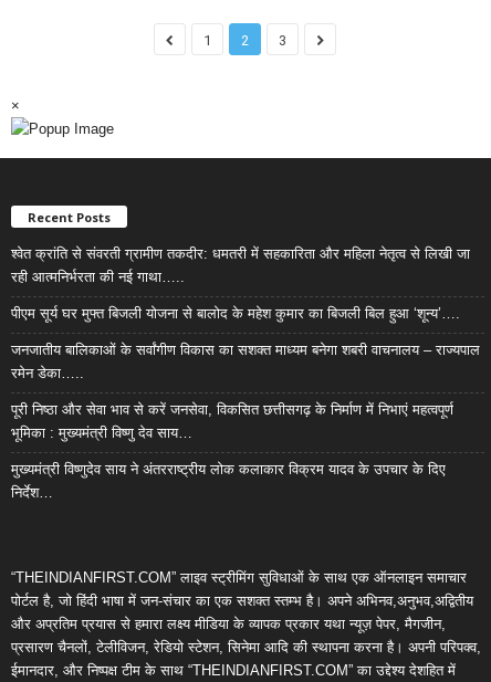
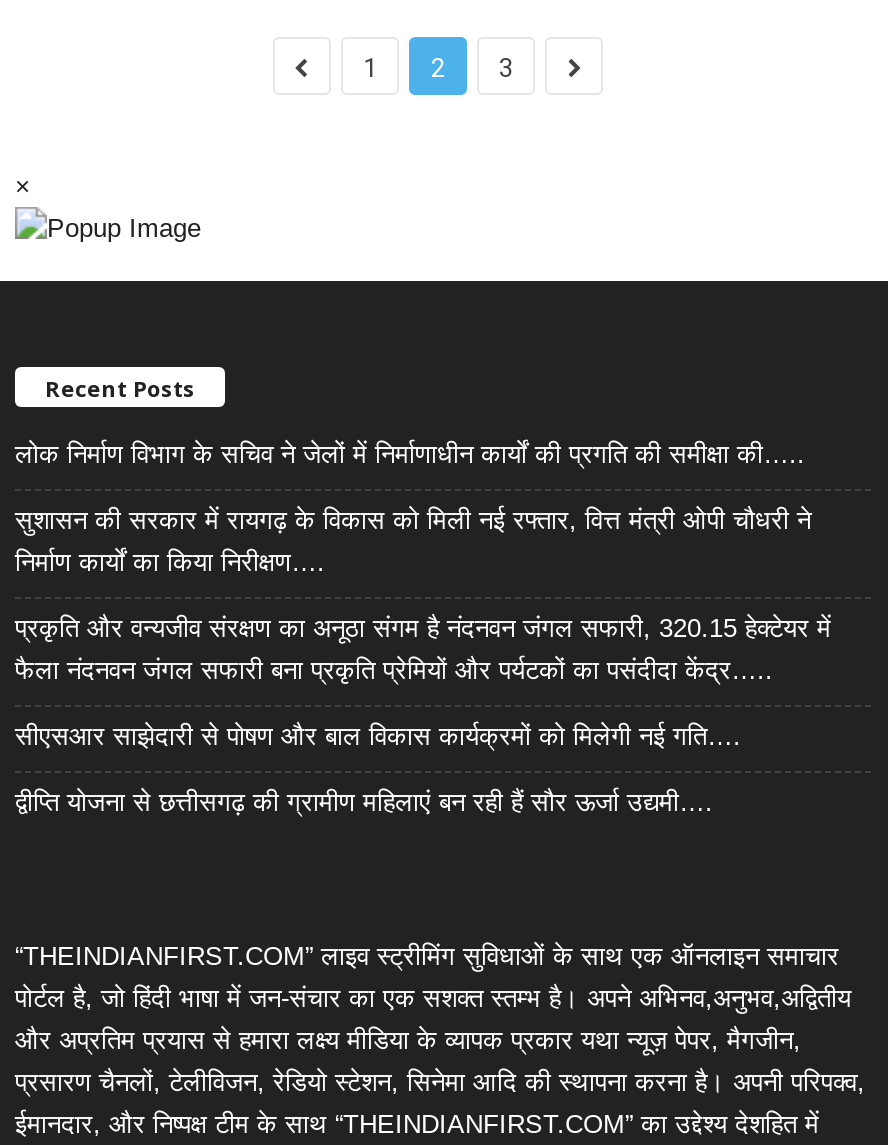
- श्वेत क्रांति से संवरती ग्रामीण तकदीर: धमतरी में सहकारिता और महिला नेतृत्व से लिखी जा
- रही आत्मनिर्भरता की नई गाथा…..
+ लोक निर्माण विभाग के सचिव ने जेलों में निर्माणाधीन कार्यों की प्रगति की समीक्षा की…..

- पीएम सूर्य घर मुफ्त बिजली योजना से बालोद के महेश कुमार का बिजली बिल हुआ ‘शून्य’….
+ सुशासन की सरकार में रायगढ़ के विकास को मिली नई रफ्तार, वित्त मंत्री ओपी चौधरी ने
+ निर्माण कार्यों का किया निरीक्षण….

- जनजातीय बालिकाओं के सर्वांगीण विकास का सशक्त माध्यम बनेगा शबरी वाचनालय – राज्यपाल
- रमेन डेका…..
+ प्रकृति और वन्यजीव संरक्षण का अनूठा संगम है नंदनवन जंगल सफारी, 320.15 हेक्टेयर में
+ फैला नंदनवन जंगल सफारी बना प्रकृति प्रेमियों और पर्यटकों का पसंदीदा केंद्र…..

- पूरी निष्ठा और सेवा भाव से करें जनसेवा, विकसित छत्तीसगढ़ के निर्माण में निभाएं महत्वपूर्ण
- भूमिका : मुख्यमंत्री विष्णु देव साय…
+ सीएसआर साझेदारी से पोषण और बाल विकास कार्यक्रमों को मिलेगी नई गति….

- मुख्यमंत्री विष्णुदेव साय ने अंतरराष्ट्रीय लोक कलाकार विक्रम यादव के उपचार के दिए
- निर्देश…
+ द्वीप्ति योजना से छत्तीसगढ़ की ग्रामीण महिलाएं बन रही हैं सौर ऊर्जा उद्यमी….
